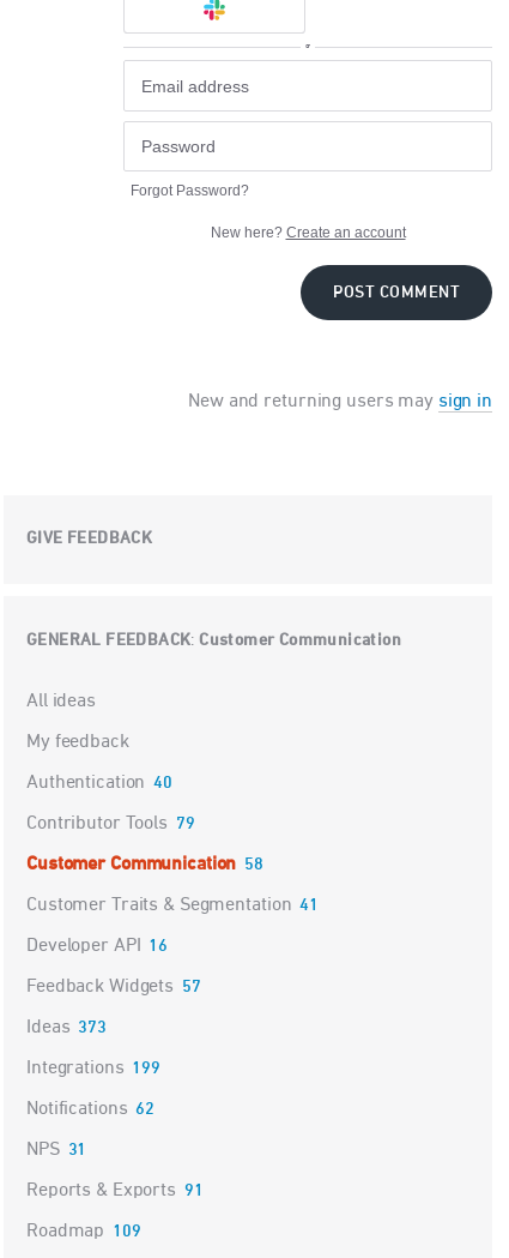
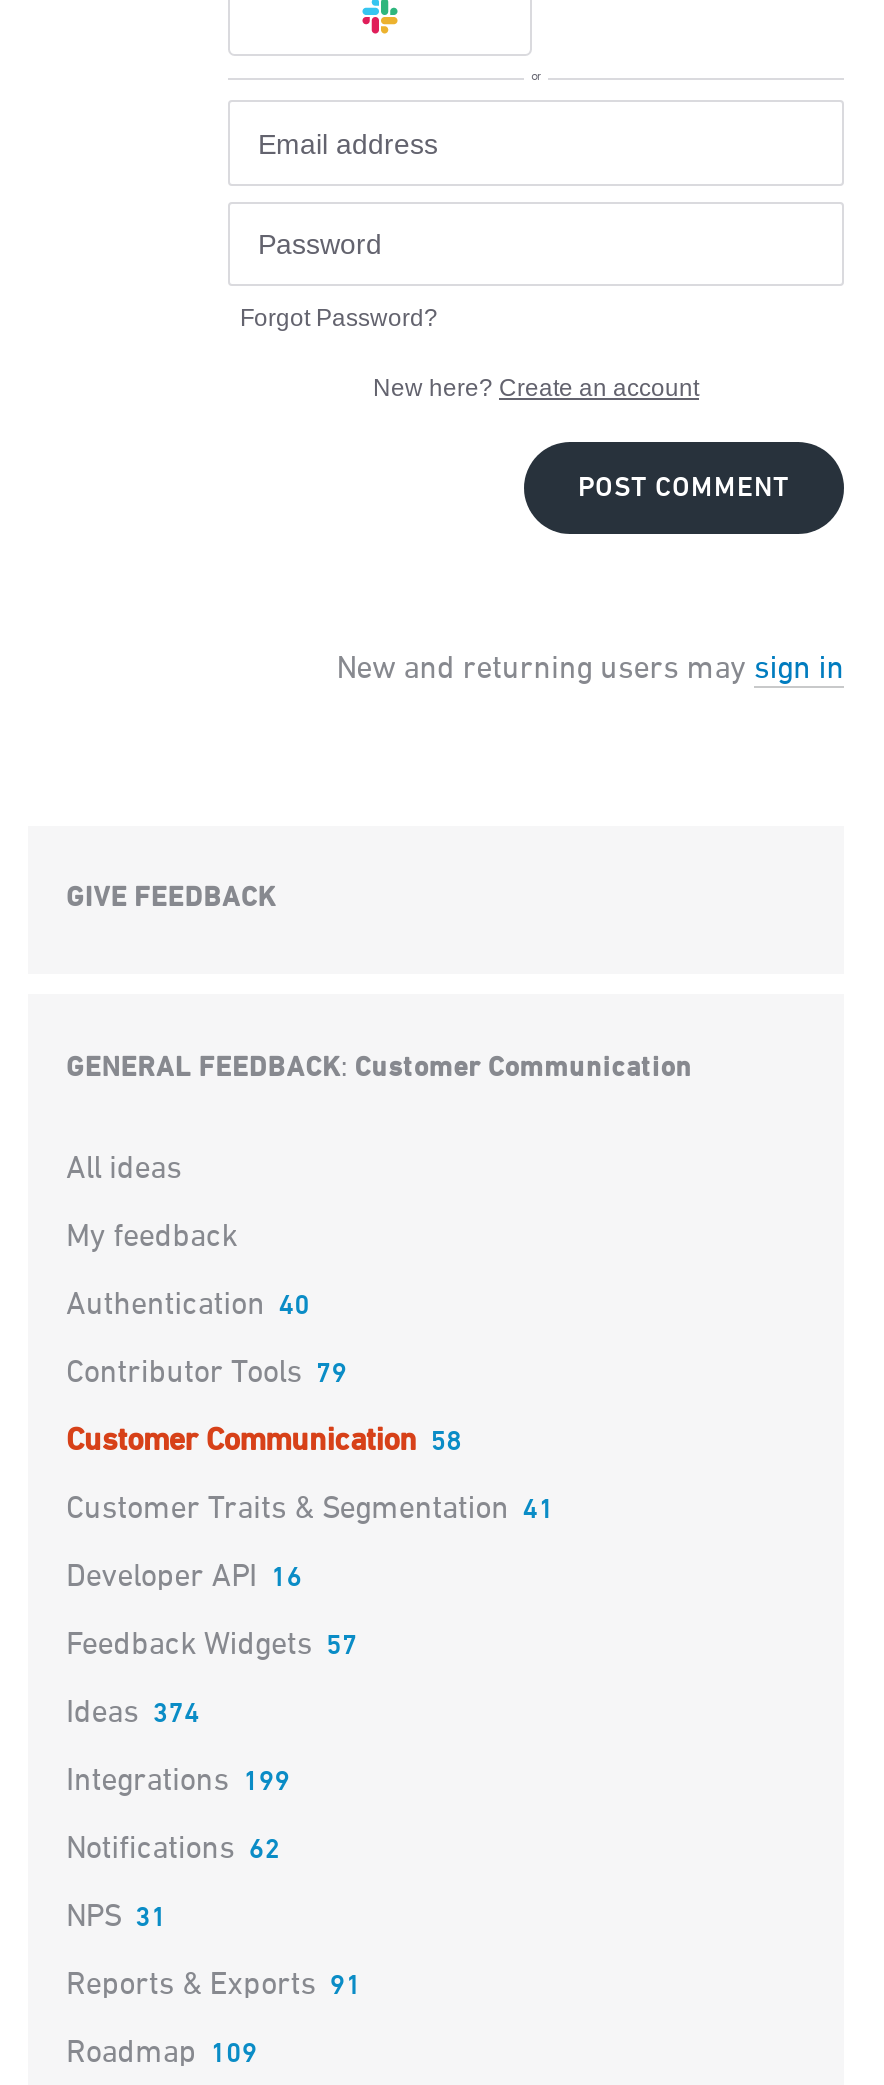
- Ideas 373
+ Ideas 374
